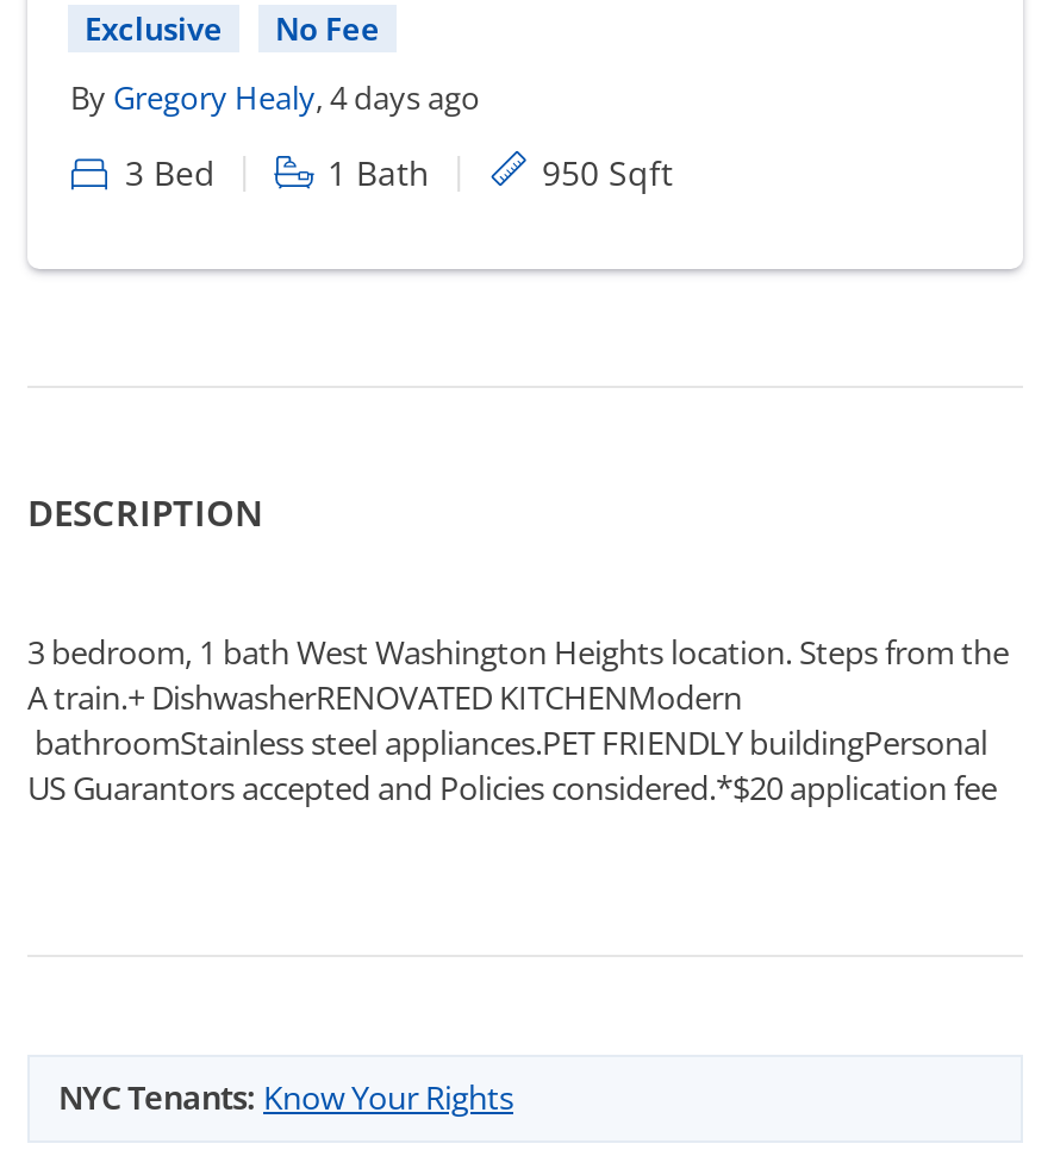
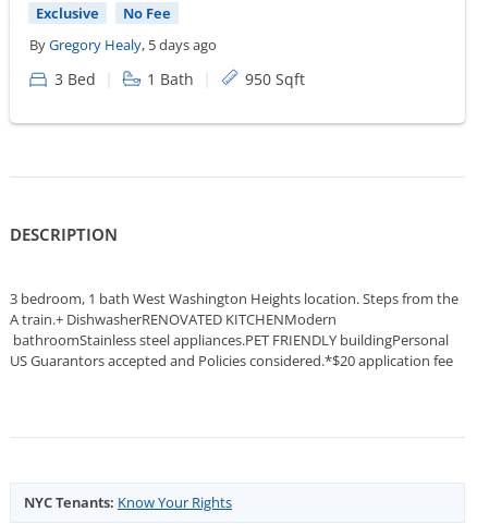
- By Gregory Healy, 4 days ago
+ By Gregory Healy, 5 days ago
